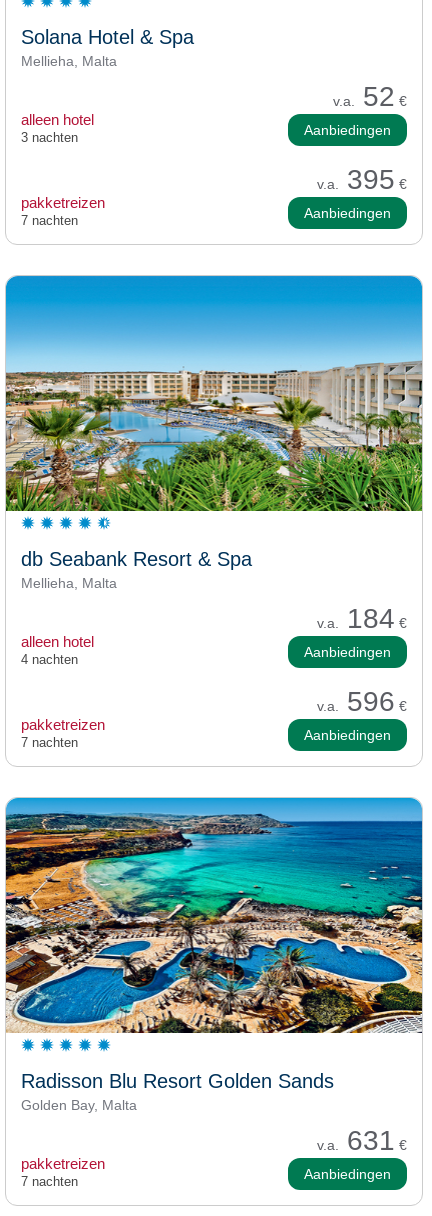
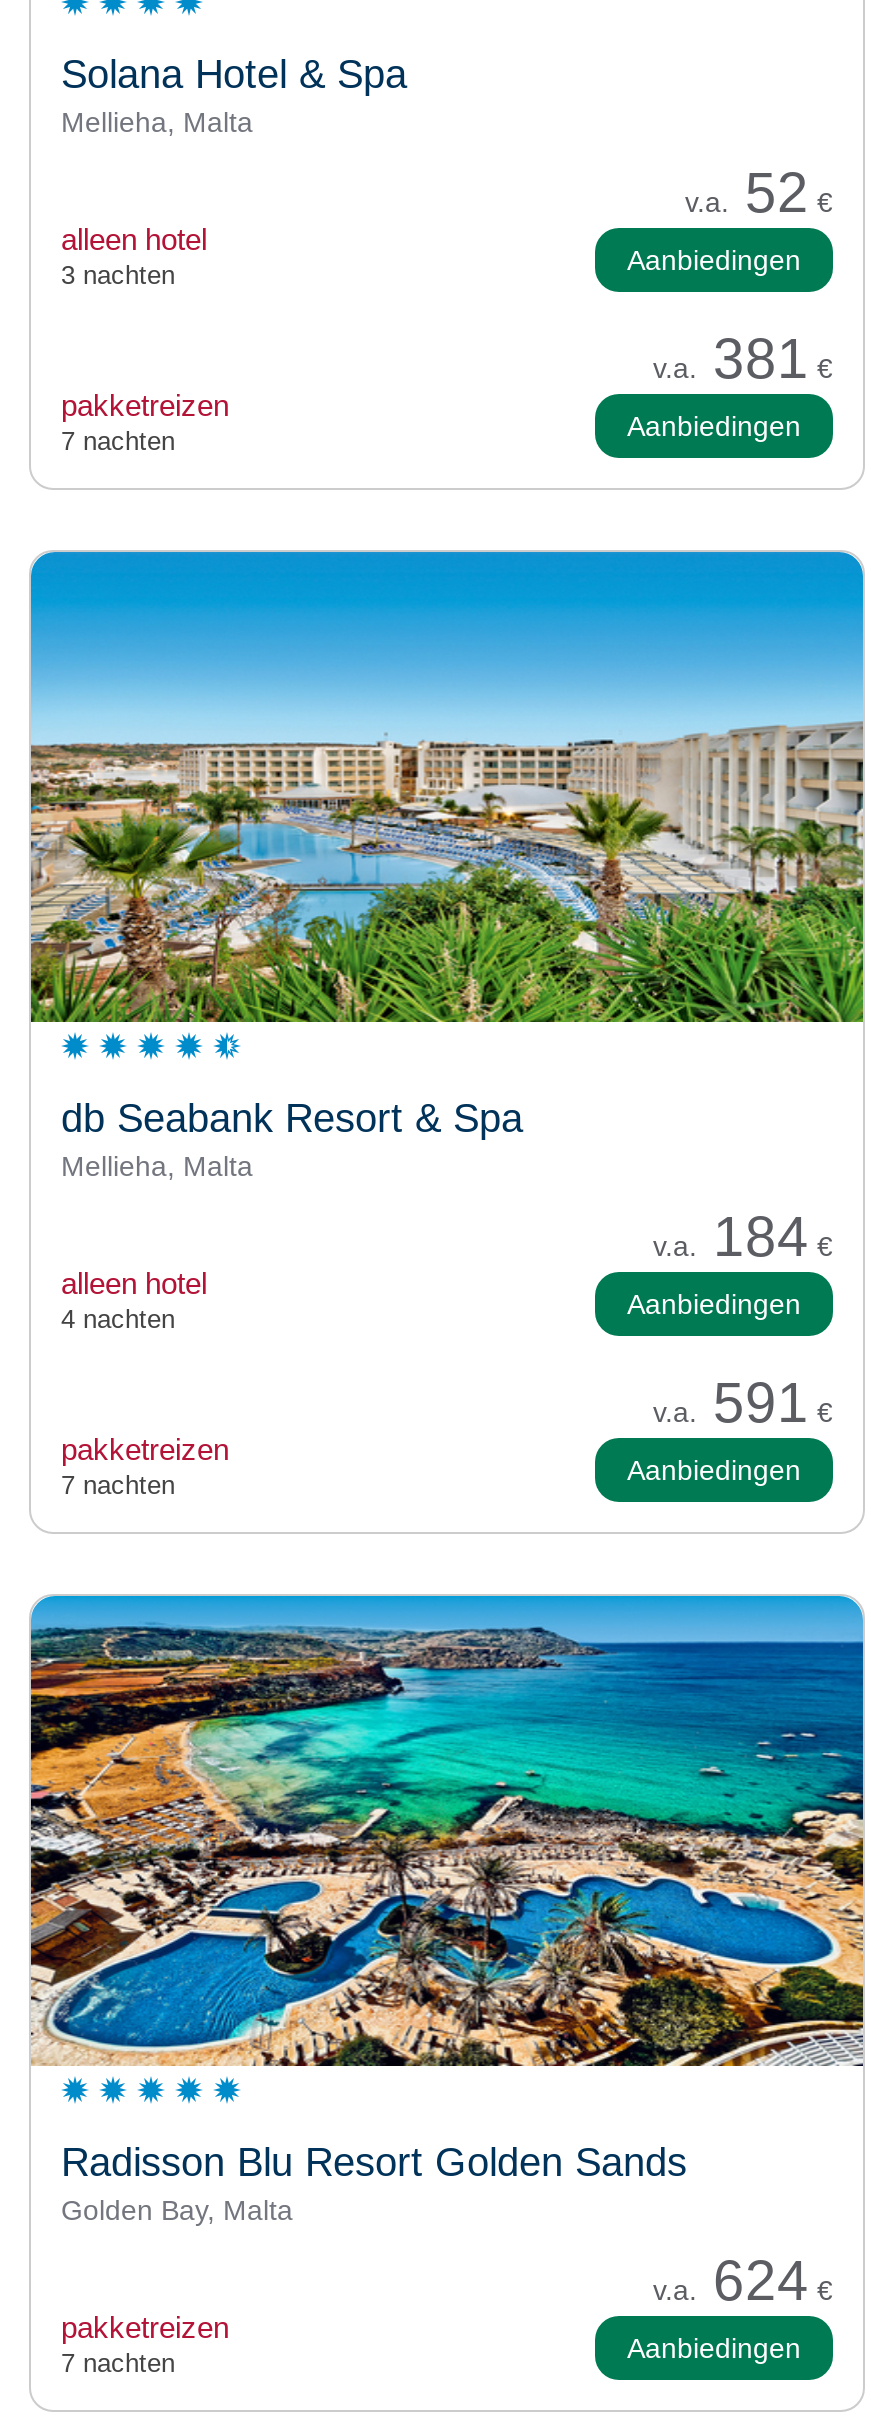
- v.a. 395 €
+ v.a. 381 €

- v.a. 596 €
+ v.a. 591 €

- v.a. 631€
+ v.a. 624€
